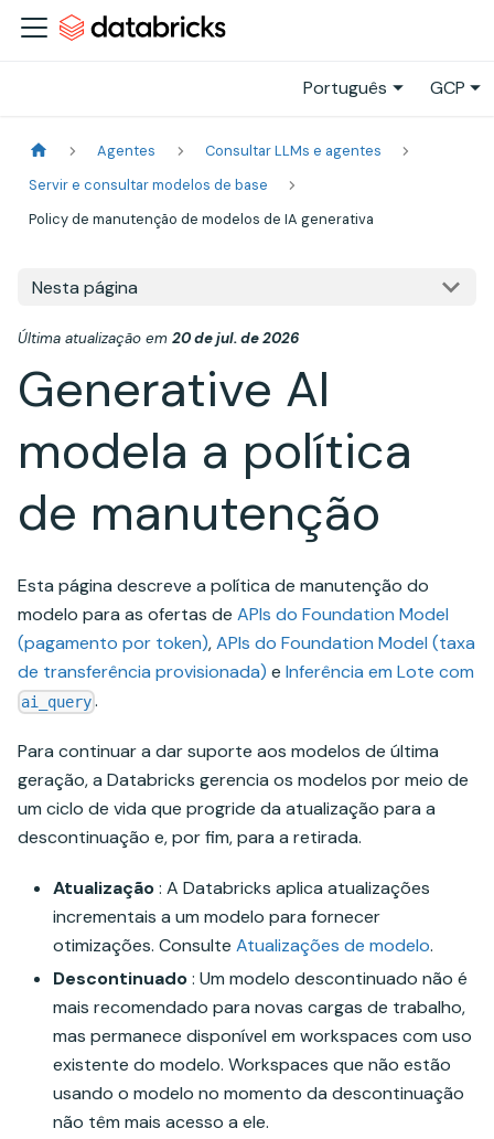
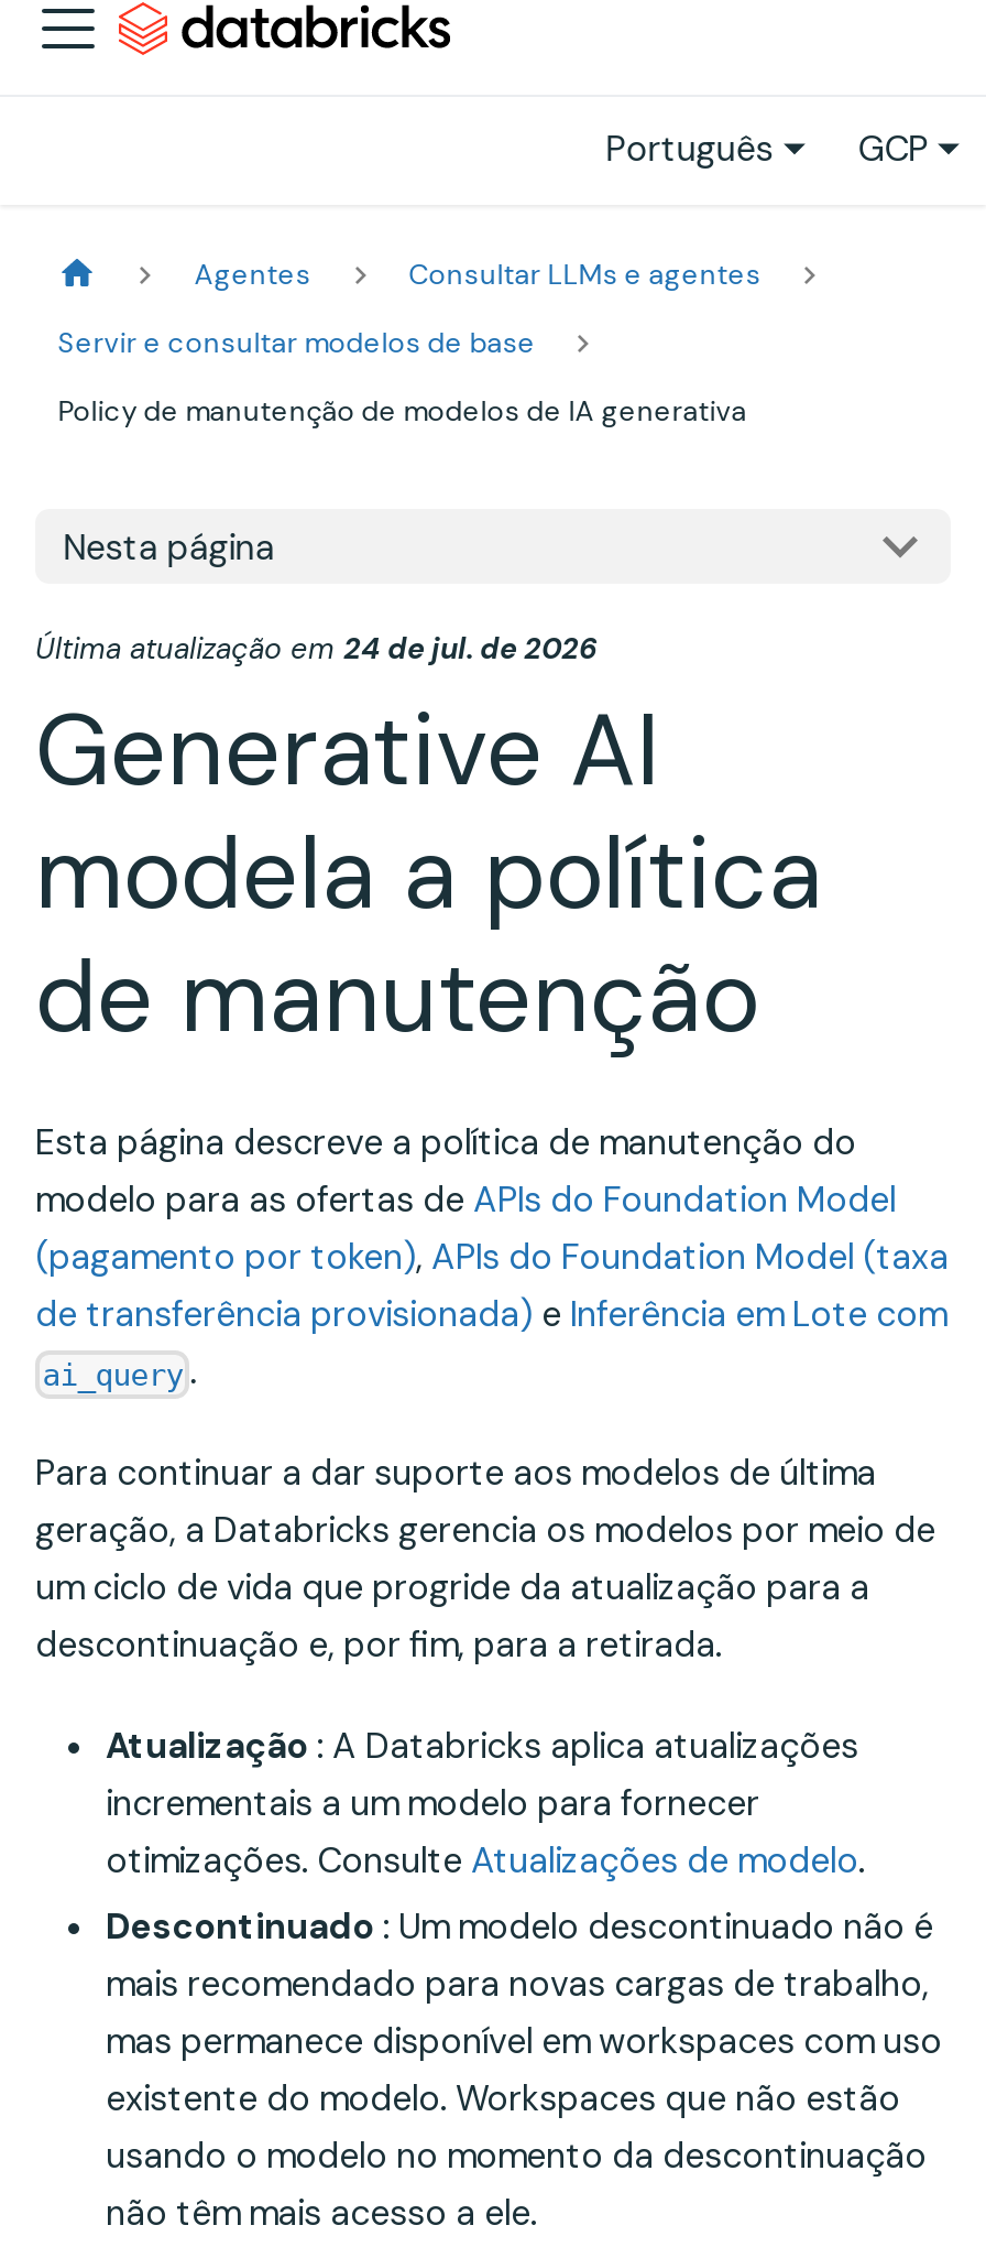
- Última atualização em 20 de jul. de 2026
+ Última atualização em 24 de jul. de 2026
